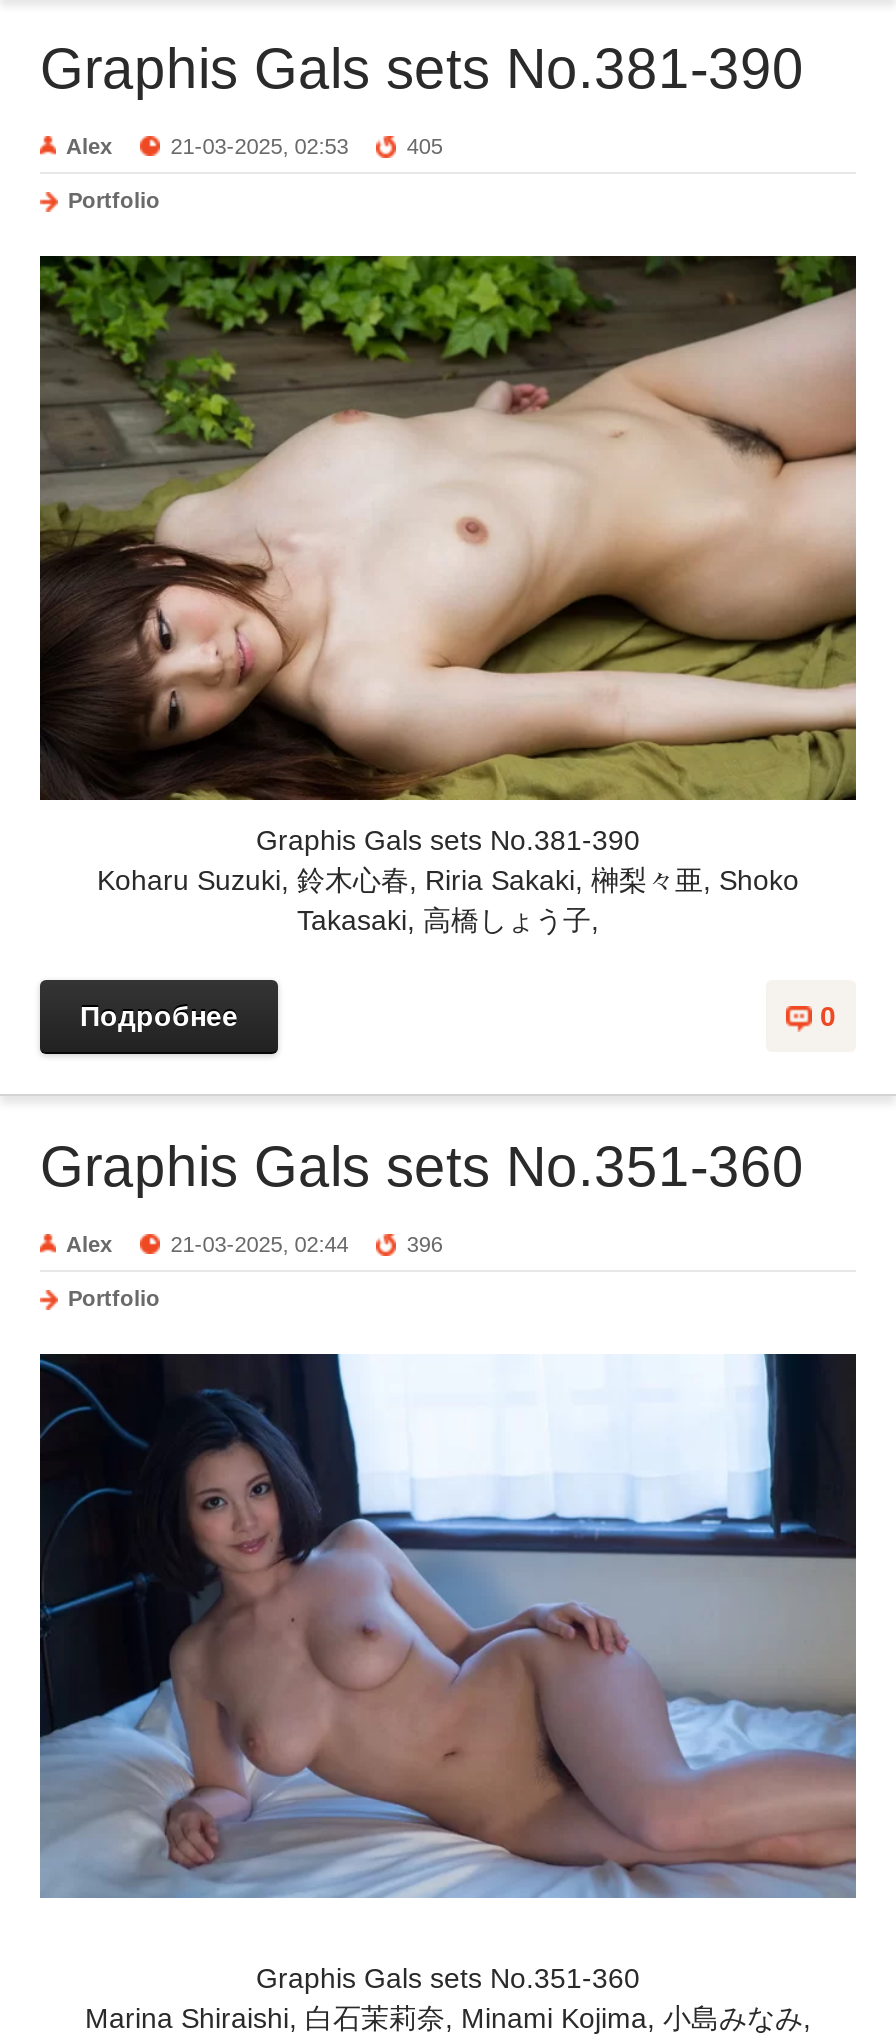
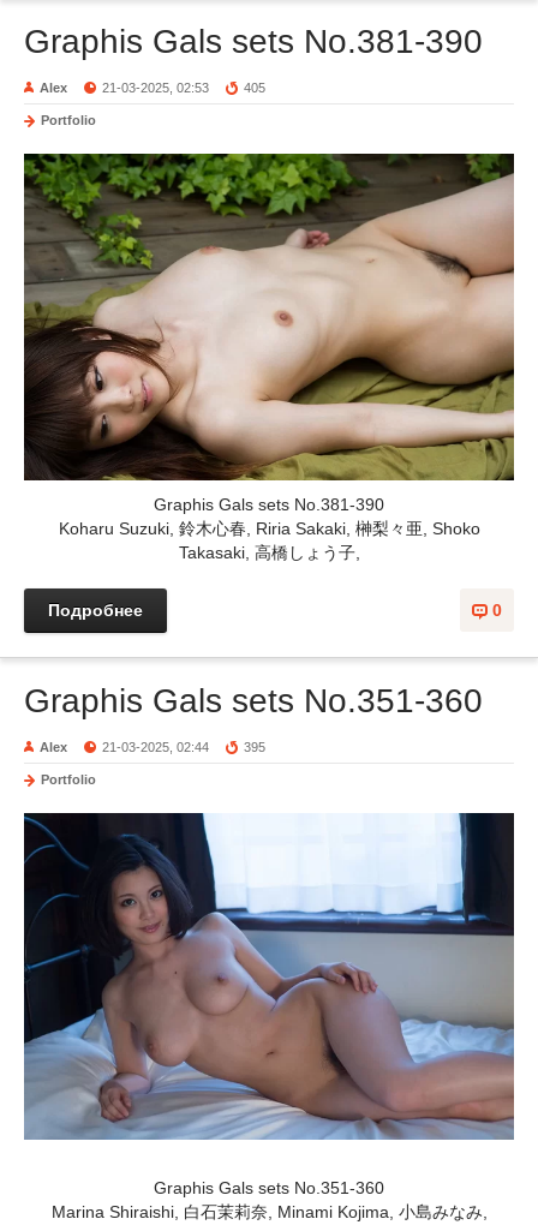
- 396
+ 395
